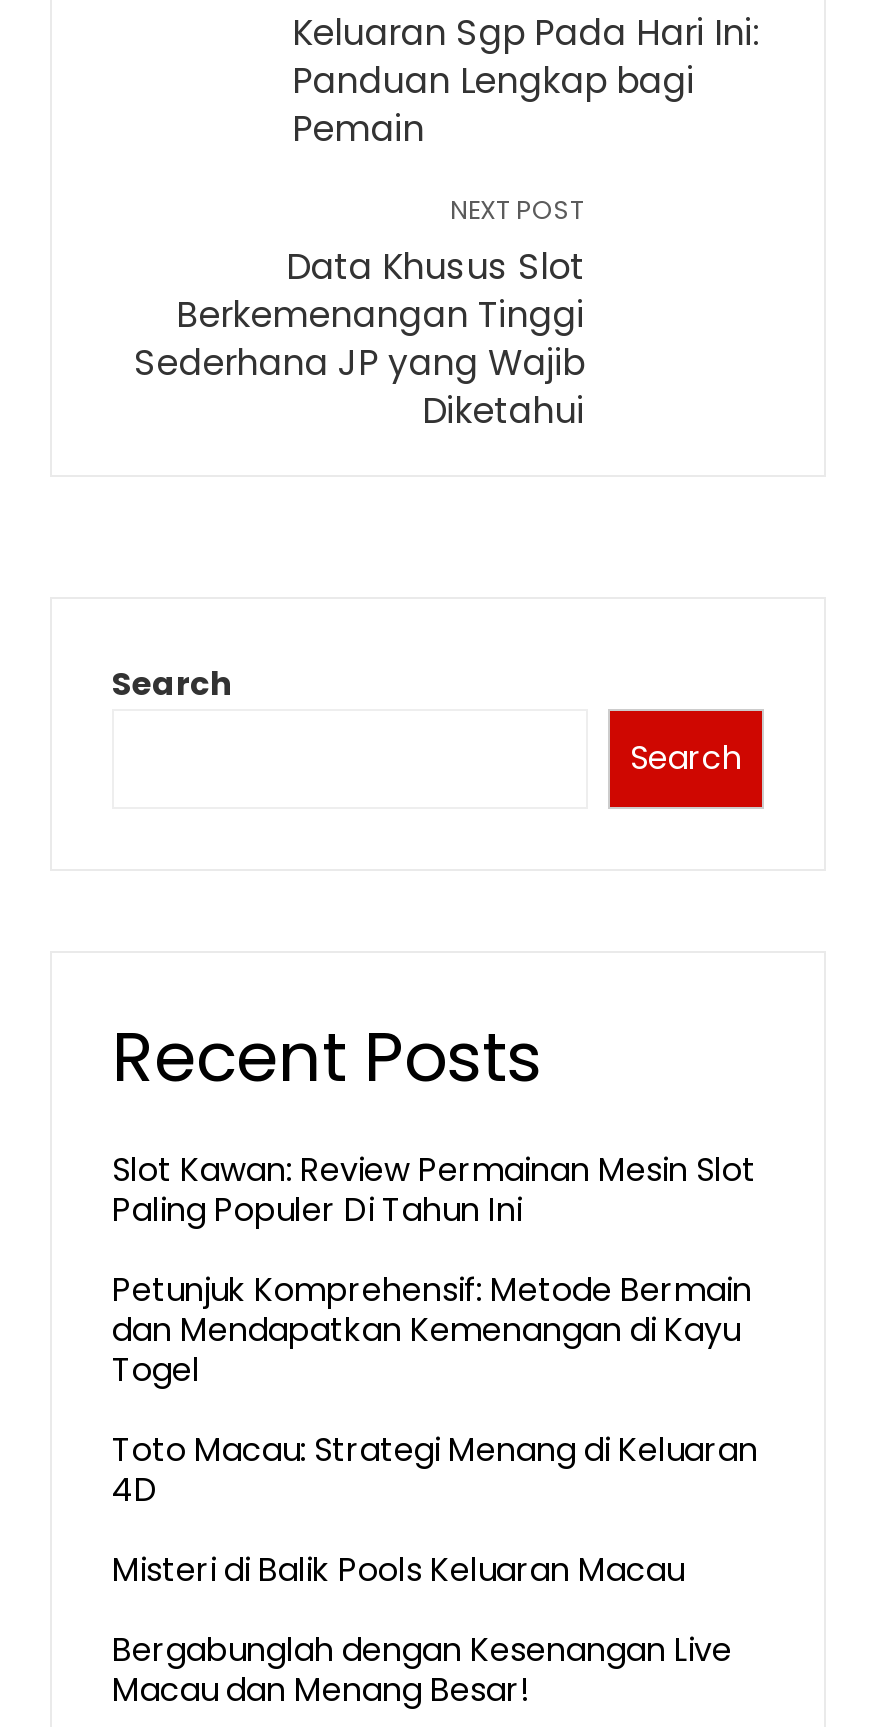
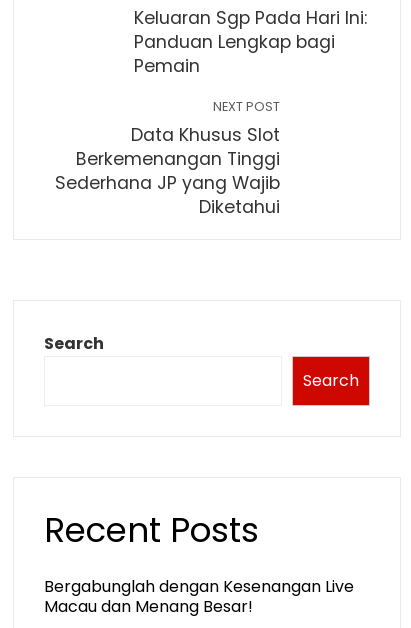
- Slot Kawan: Review Permainan Mesin Slot
- Paling Populer Di Tahun Ini
- Petunjuk Komprehensif: Metode Bermain
- dan Mendapatkan Kemenangan di Kayu
- Togel
- Toto Macau: Strategi Menang di Keluaran
- 4D
- Misteri di Balik Pools Keluaran Macau
